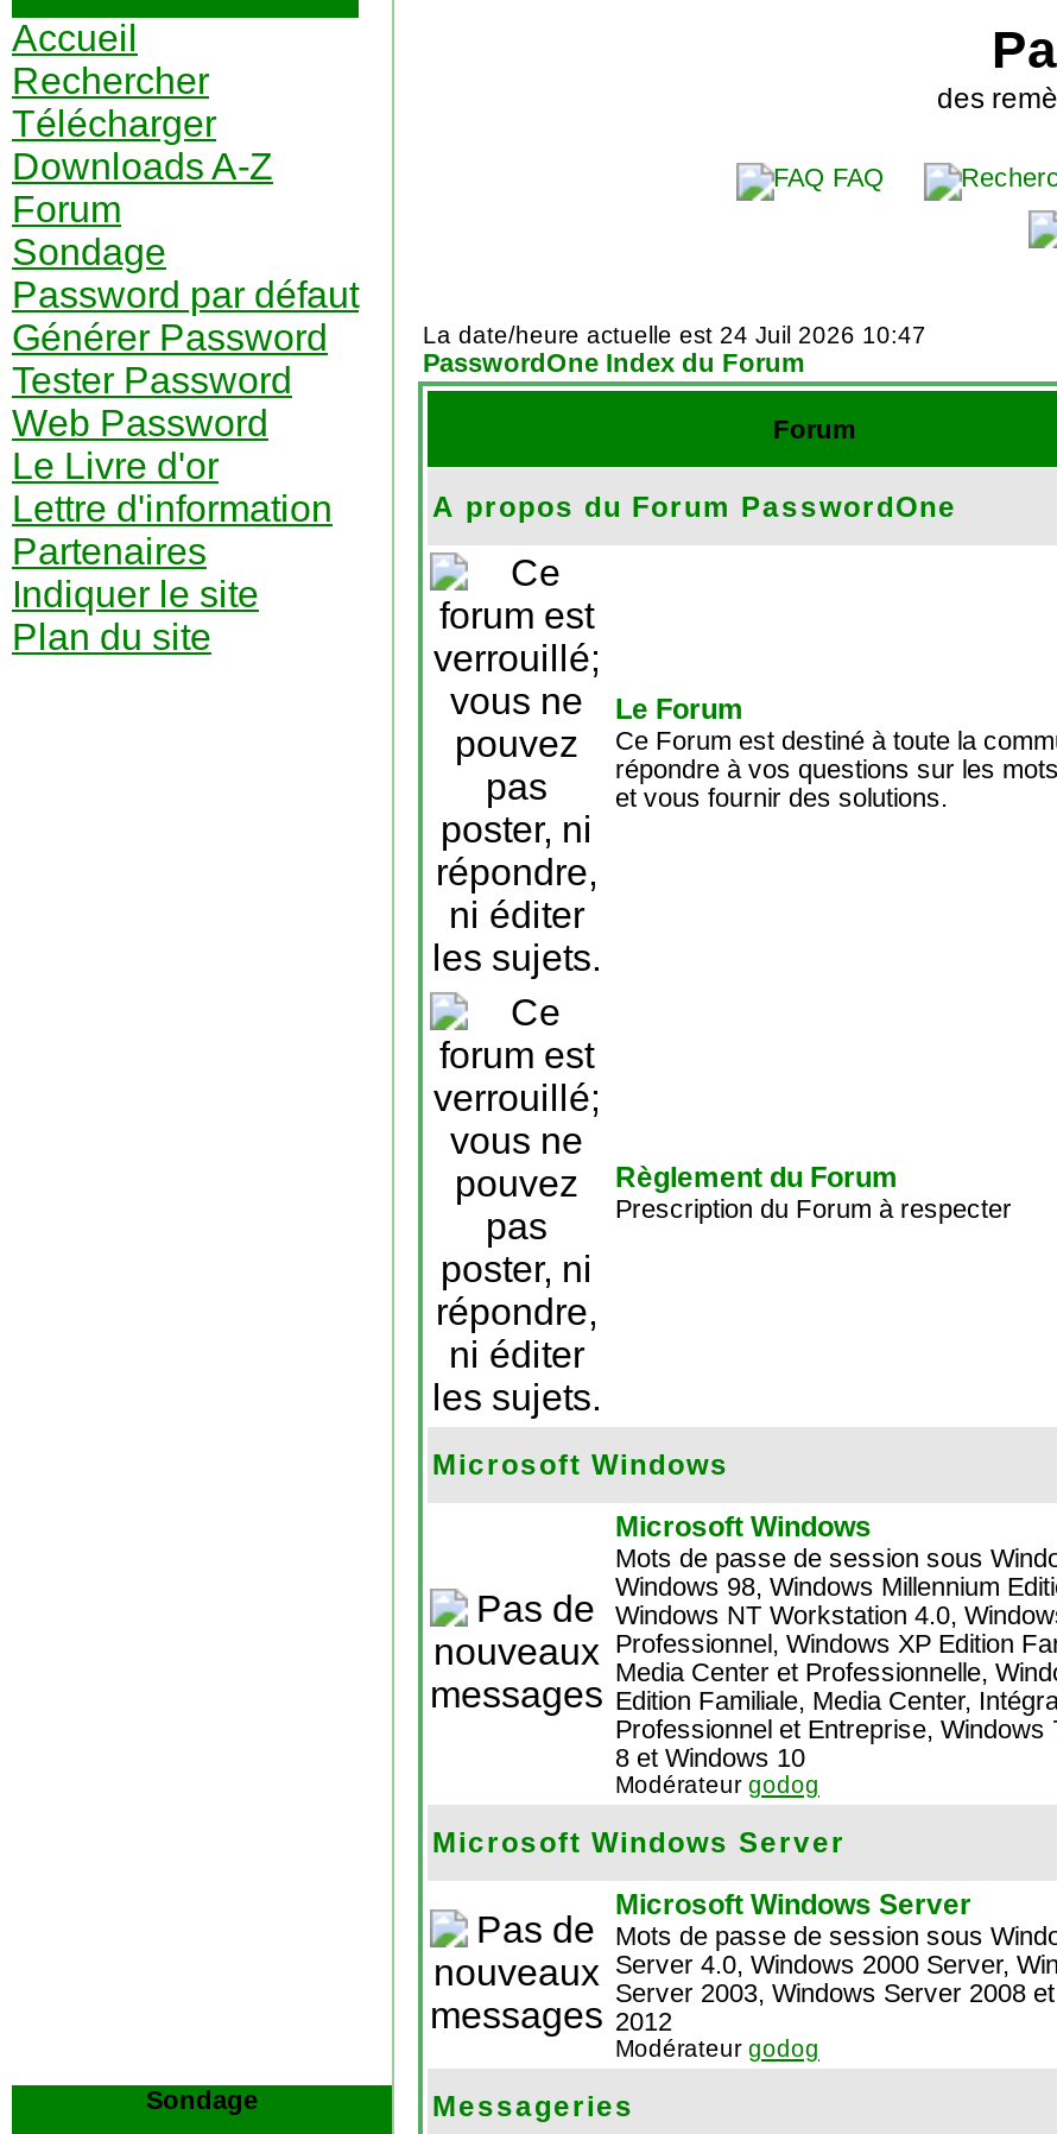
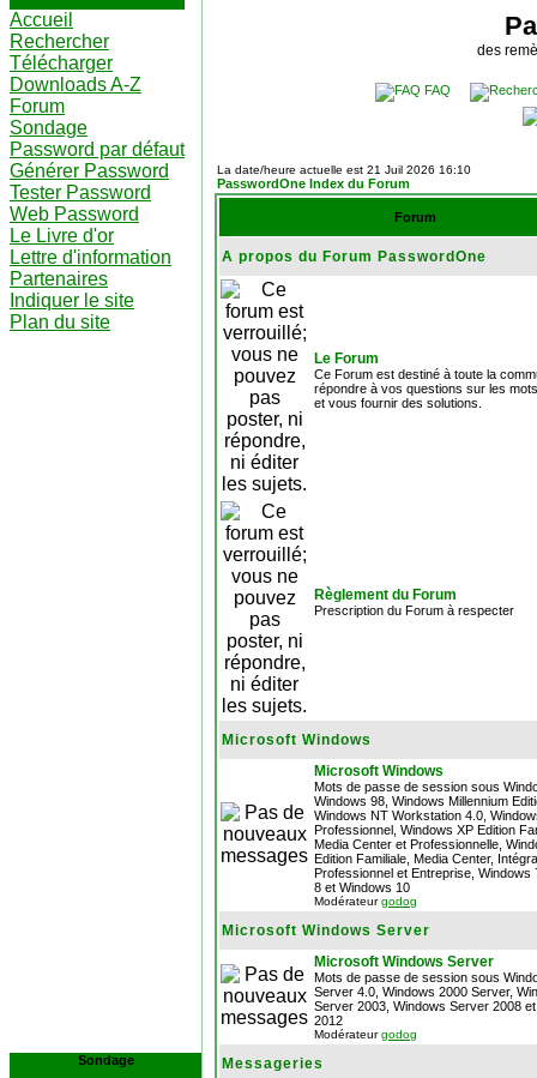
- La date/heure actuelle est 24 Juil 2026 10:47
+ La date/heure actuelle est 21 Juil 2026 16:10
